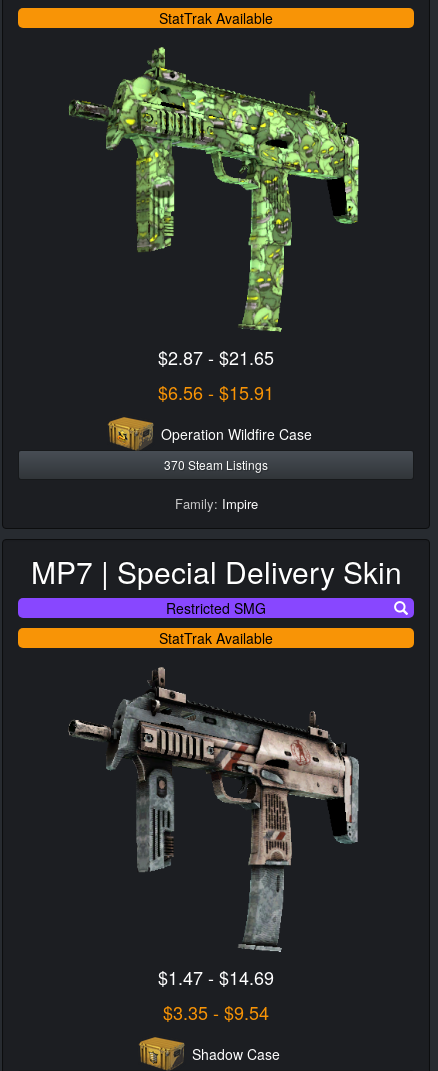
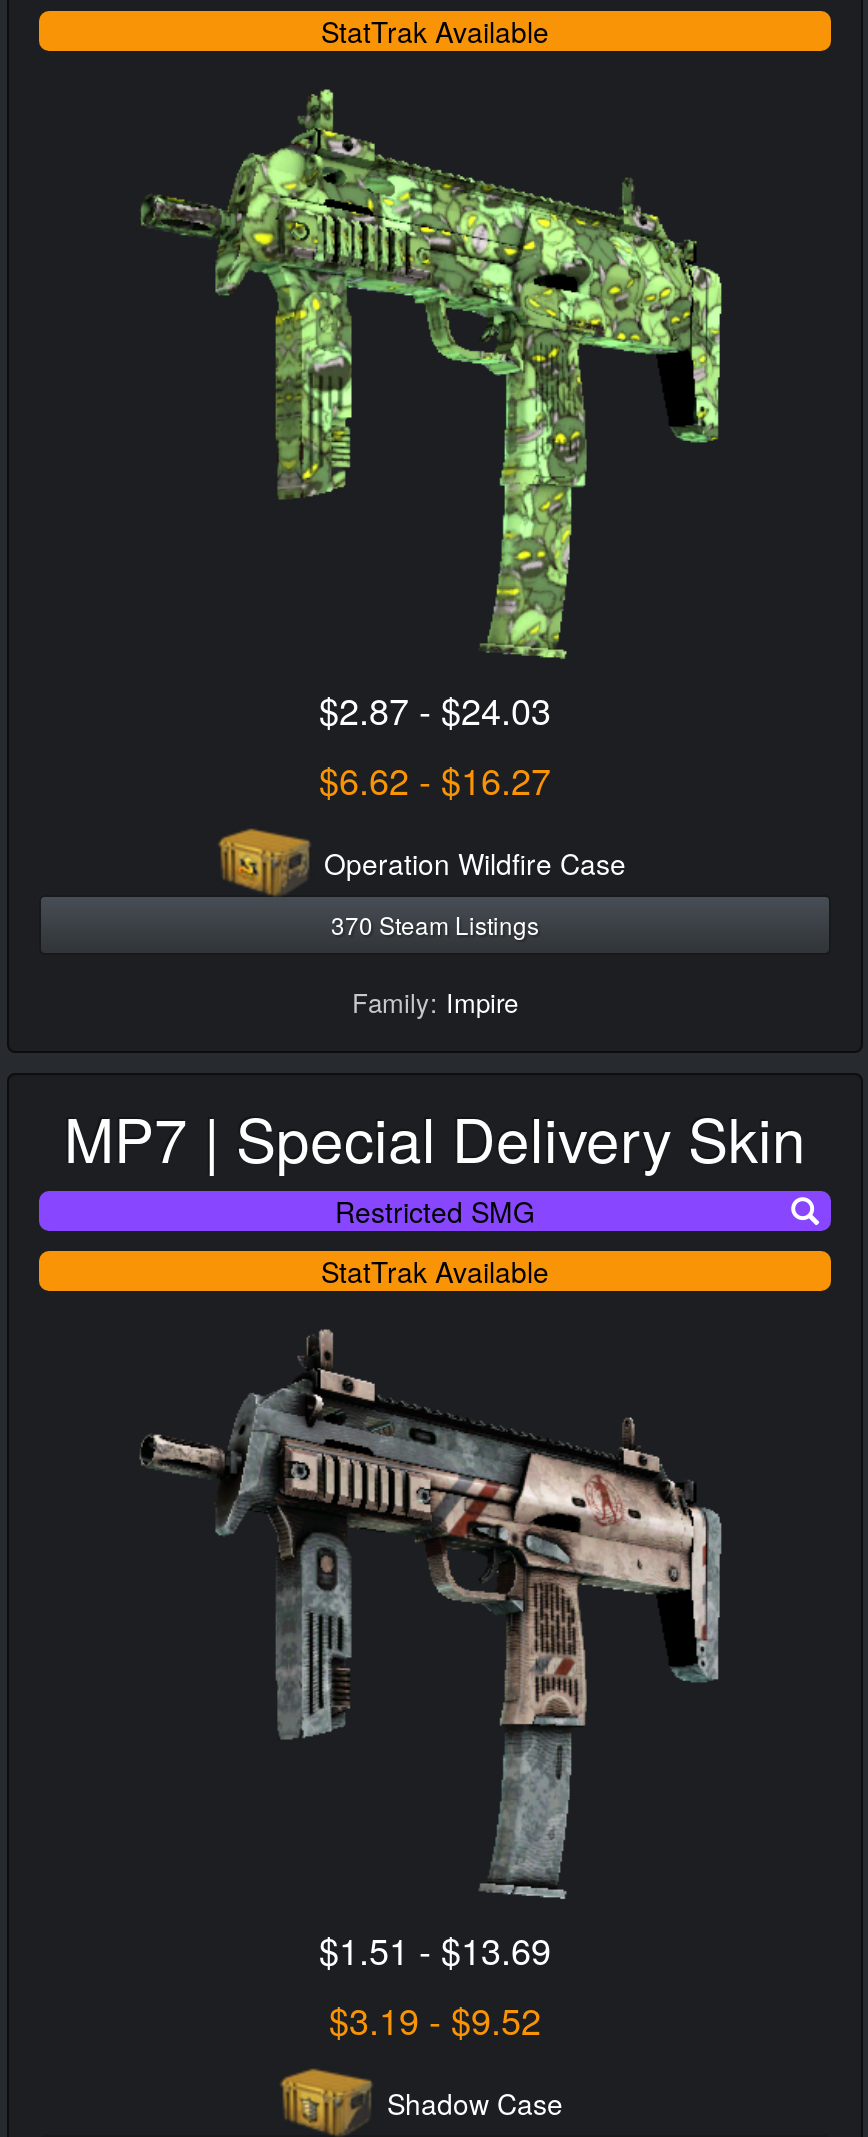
- $2.87 - $21.65
+ $2.87 - $24.03

- $6.56 - $15.91
+ $6.62 - $16.27

- $1.47 - $14.69
+ $1.51 - $13.69

- $3.35 - $9.54
+ $3.19 - $9.52
